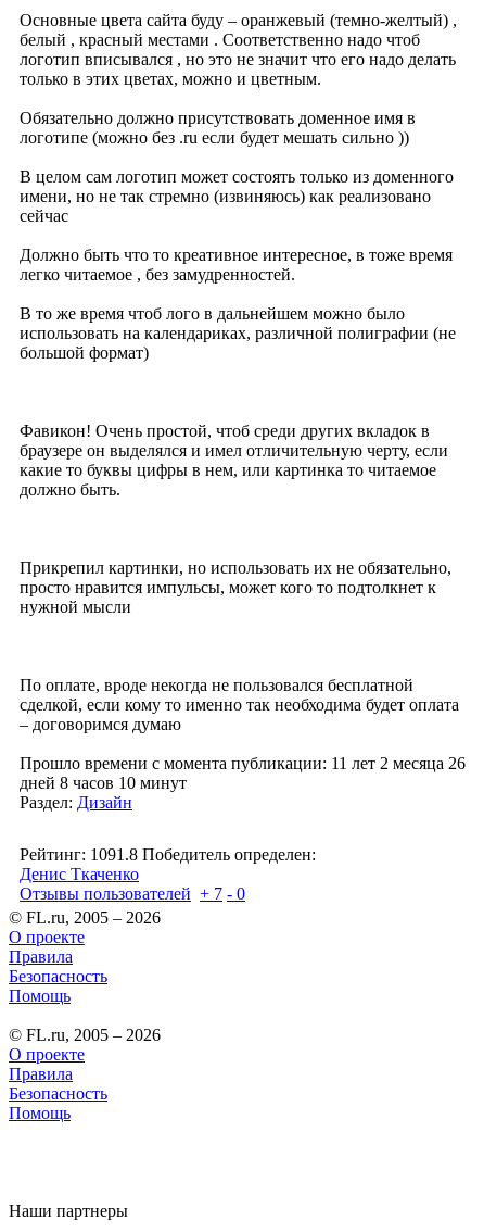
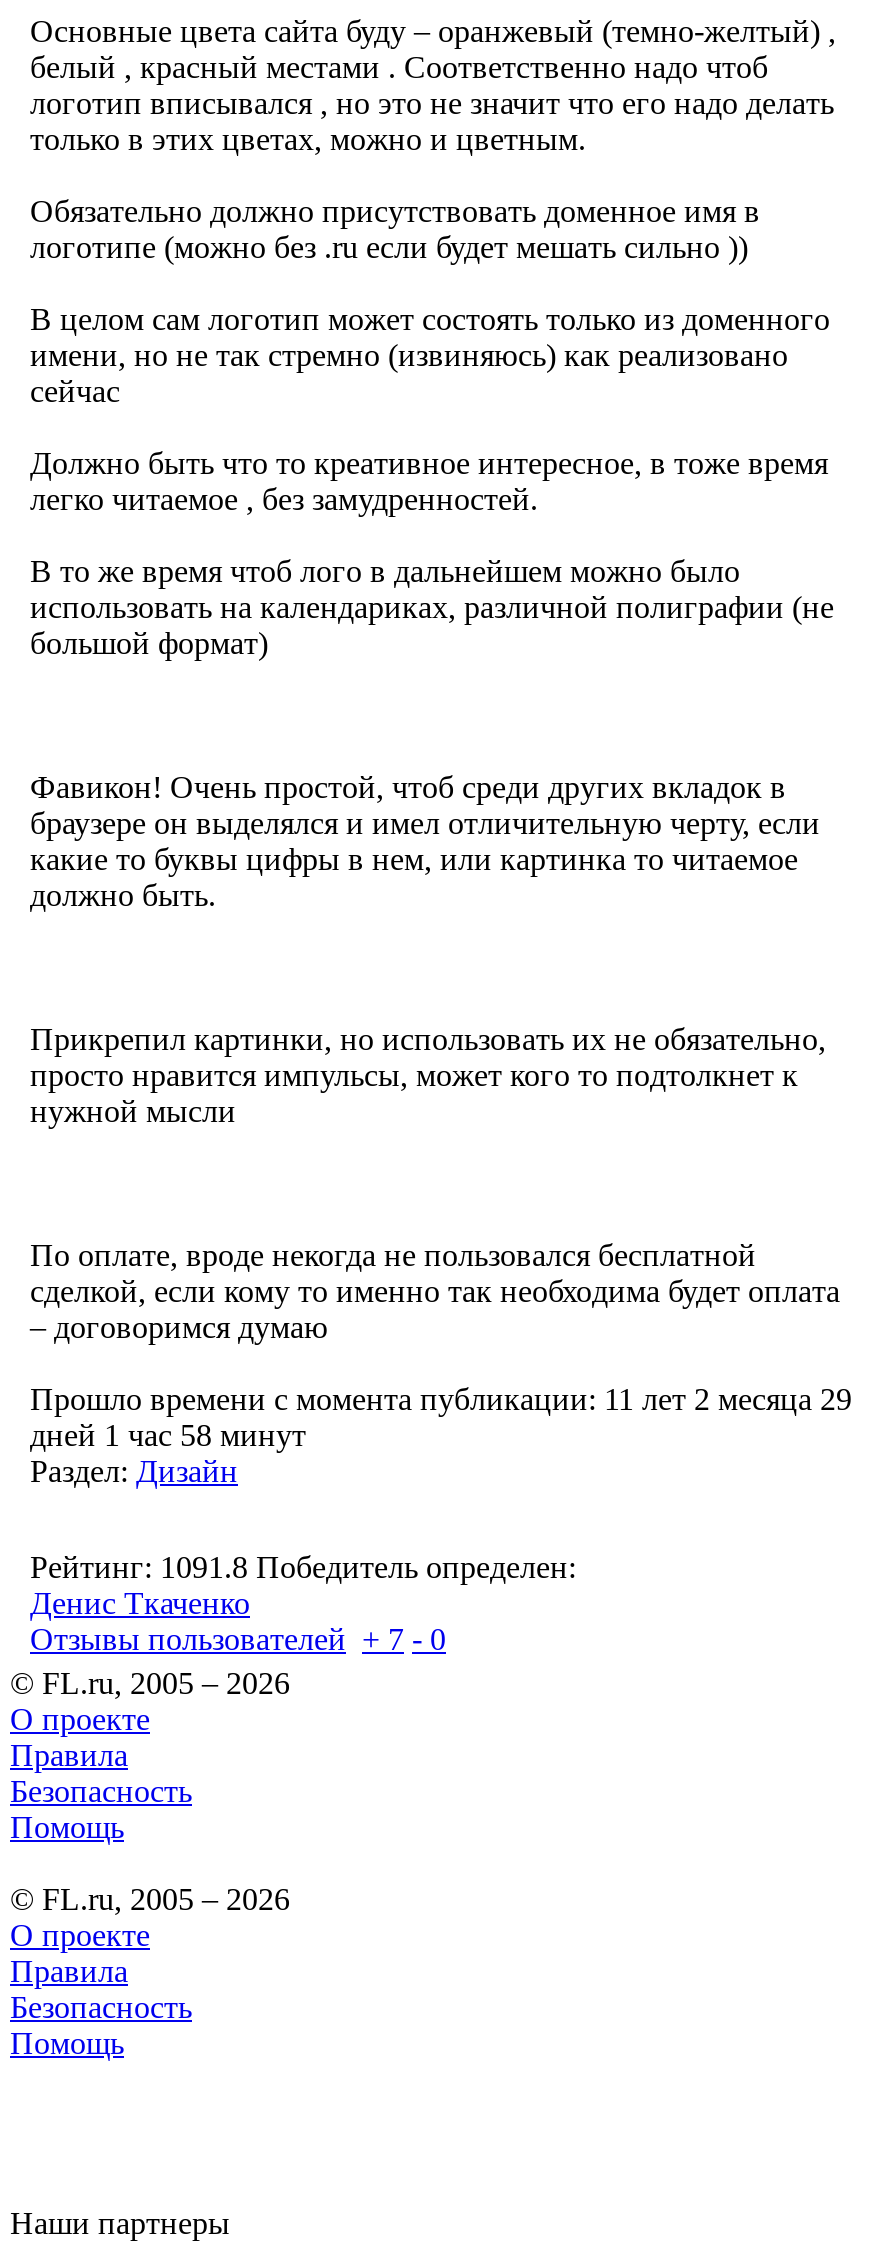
- Прошло времени с момента публикации: 11 лет 2 месяца 26
+ Прошло времени с момента публикации: 11 лет 2 месяца 29

- дней 8 часов 10 минут
+ дней 1 час 58 минут
